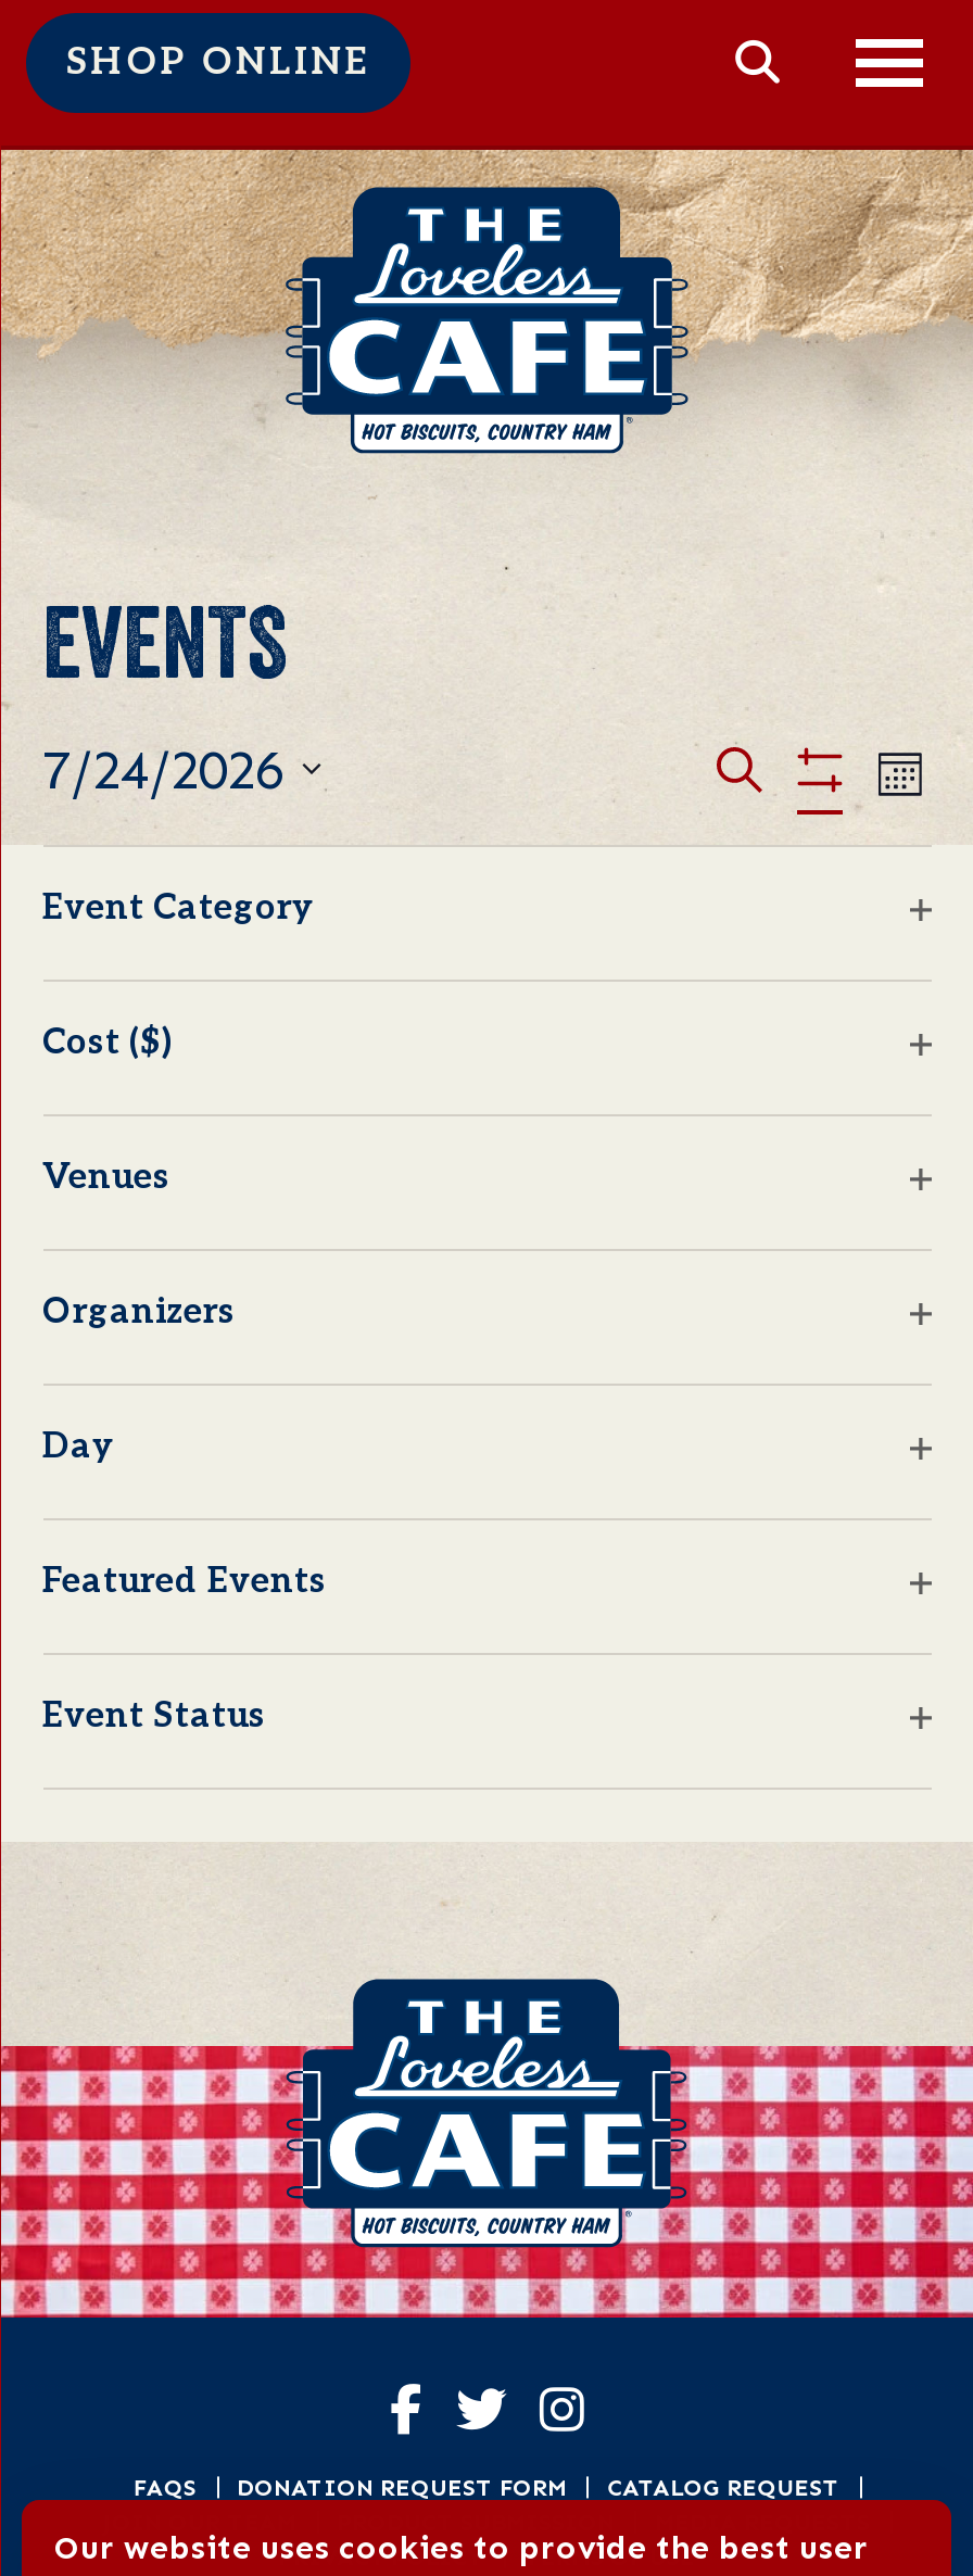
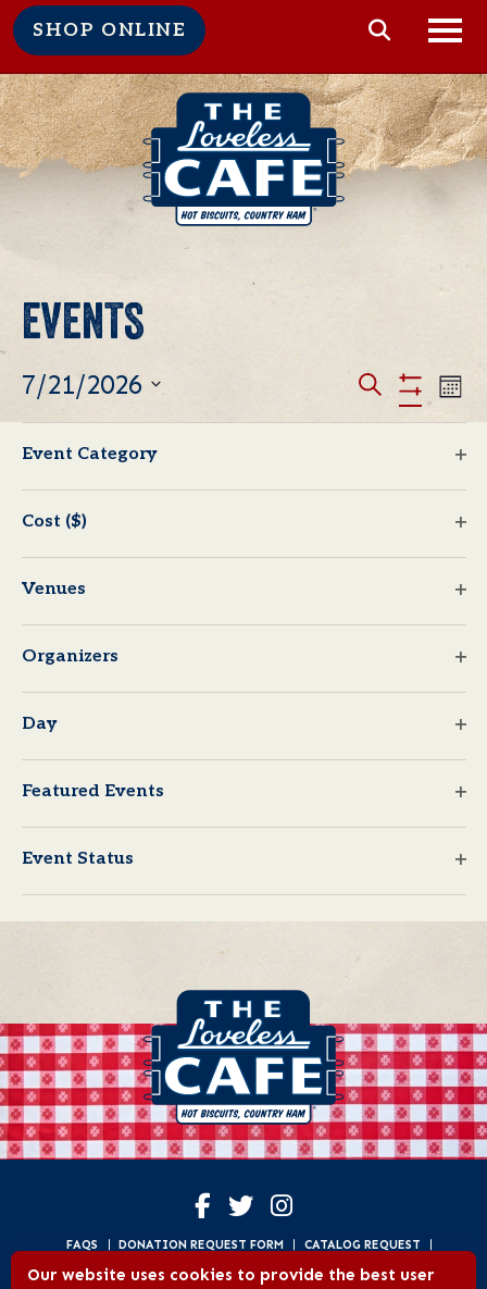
- 7/24/2026
+ 7/21/2026
